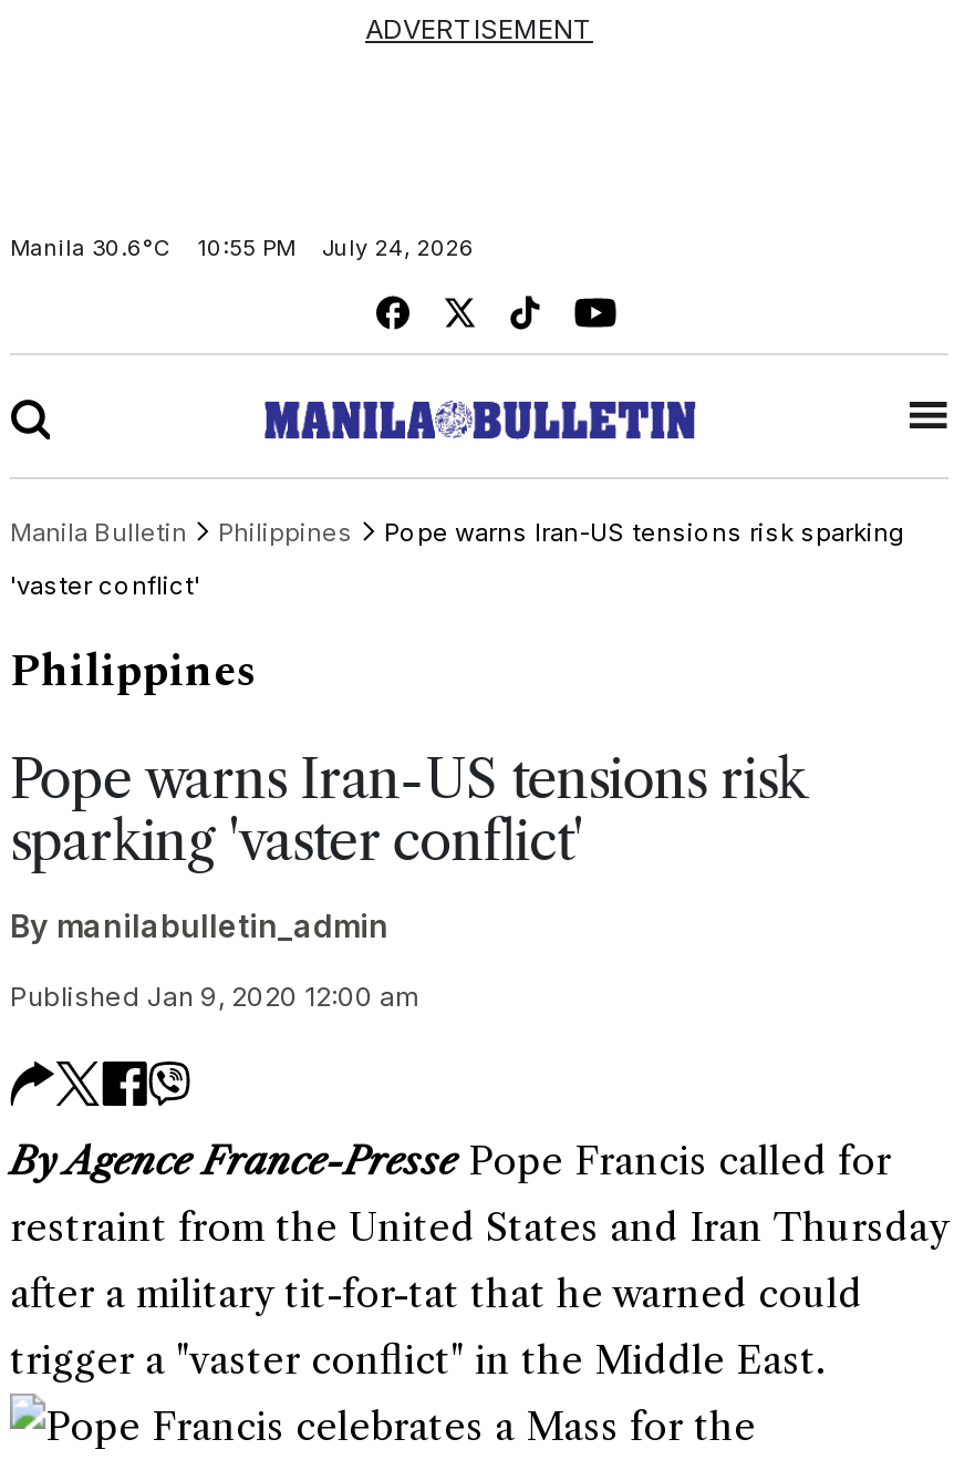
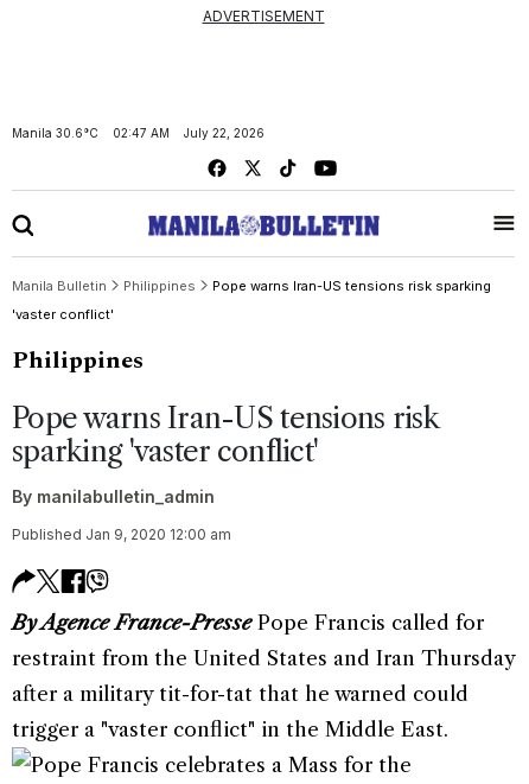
- 10:55 PM
- July 24, 2026
+ 02:47 AM
+ July 22, 2026
